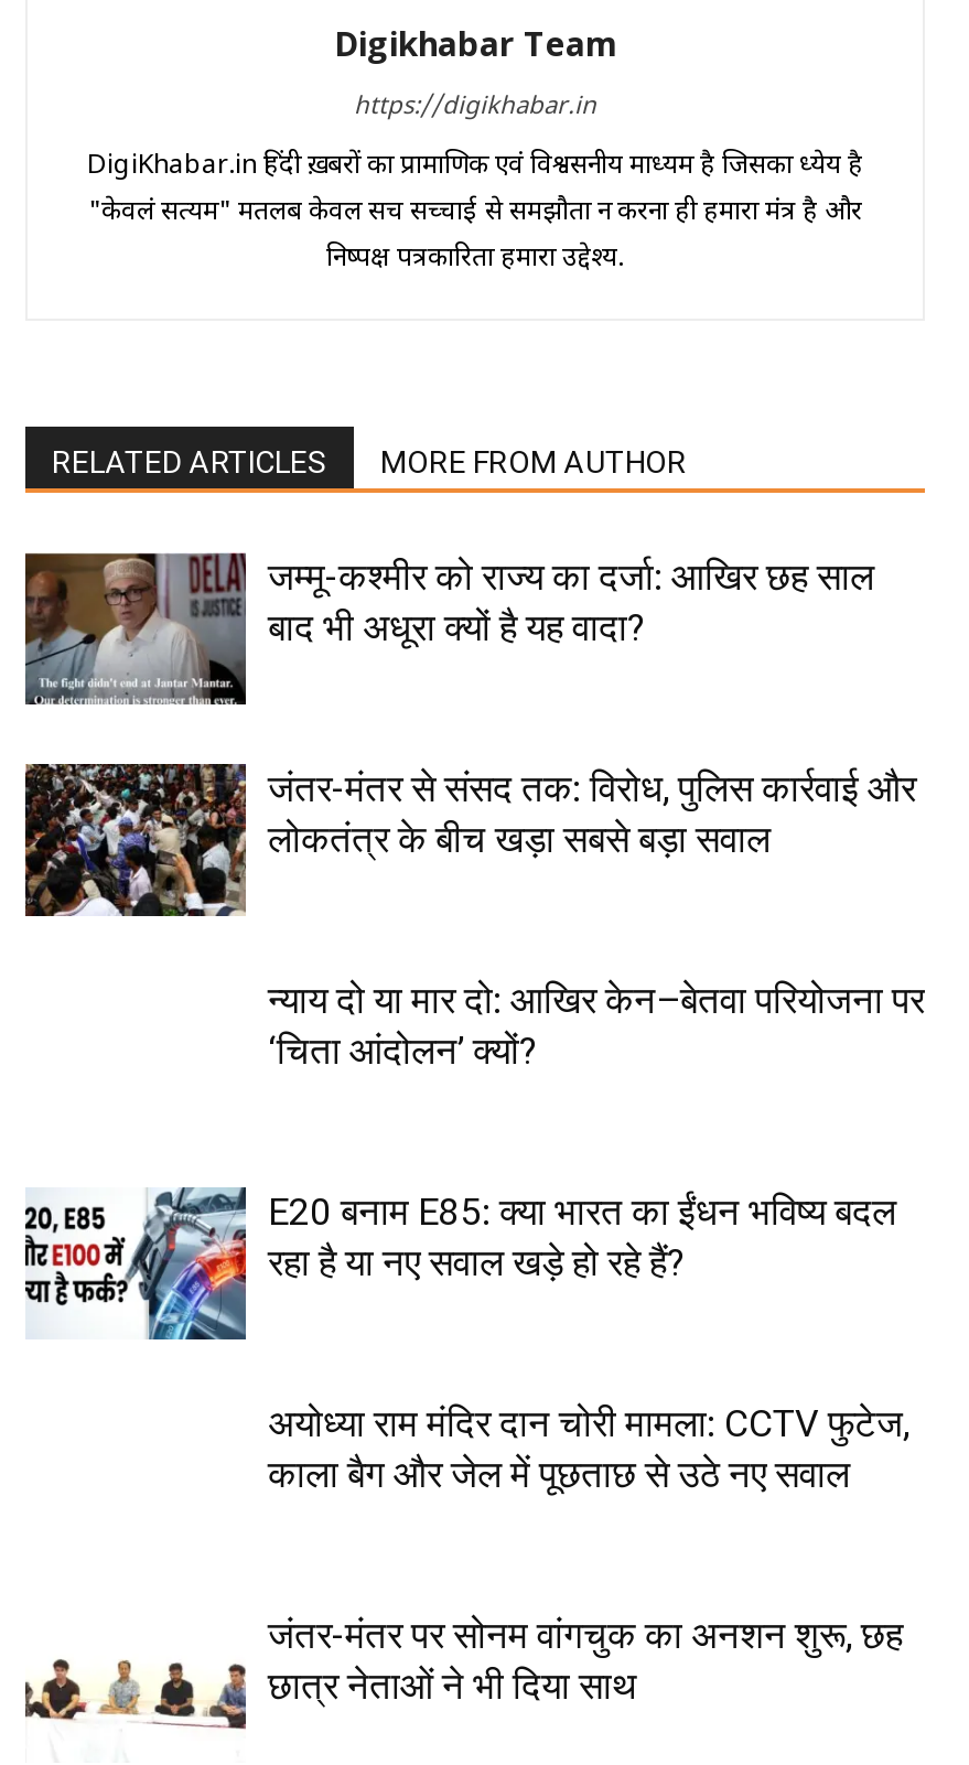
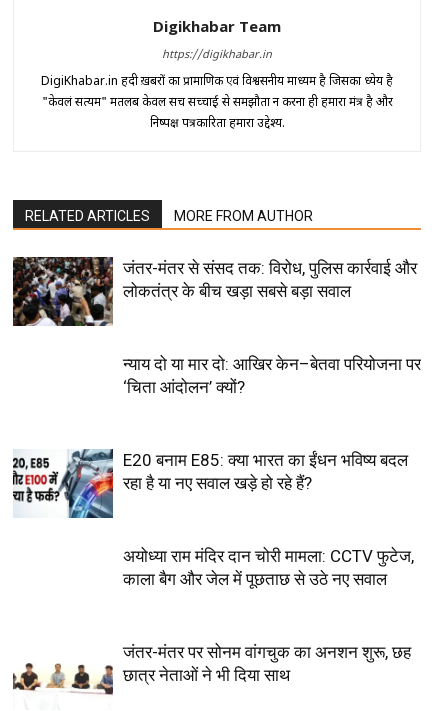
- [image]
- जम्मू-कश्मीर को राज्य का दर्जा: आखिर छह साल
- बाद भी अधूरा क्यों है यह वादा?
